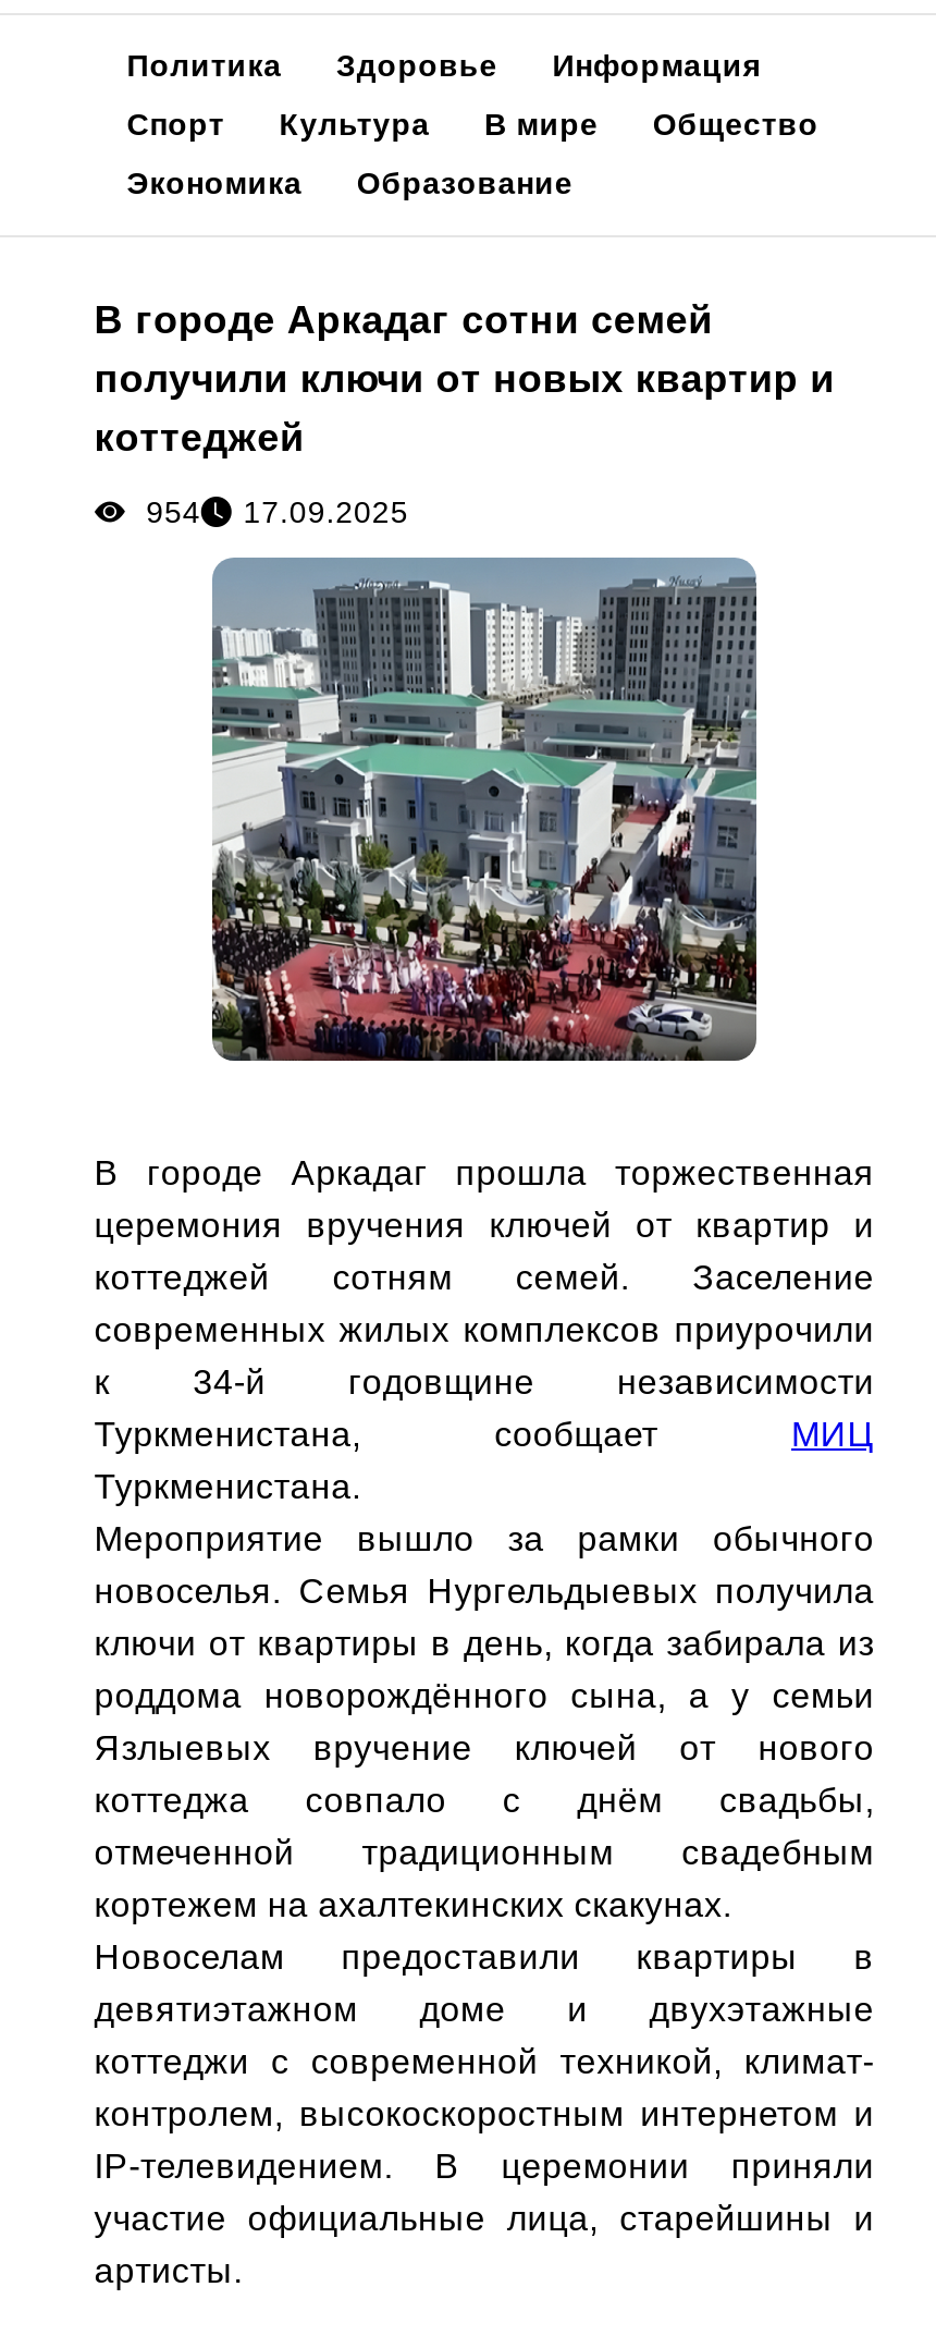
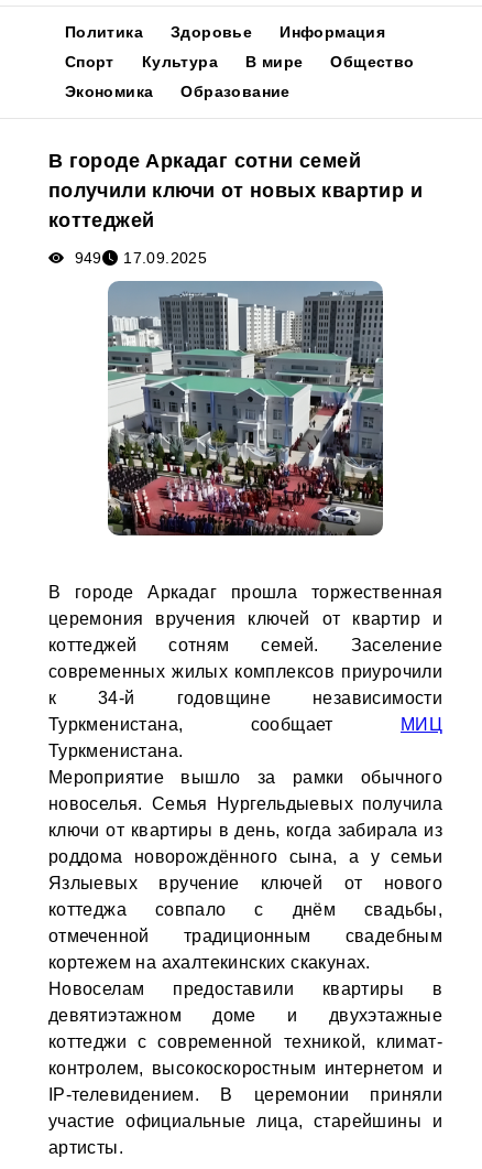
- 954 17.09.2025
+ 949 17.09.2025
